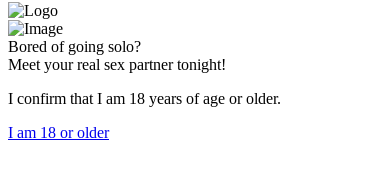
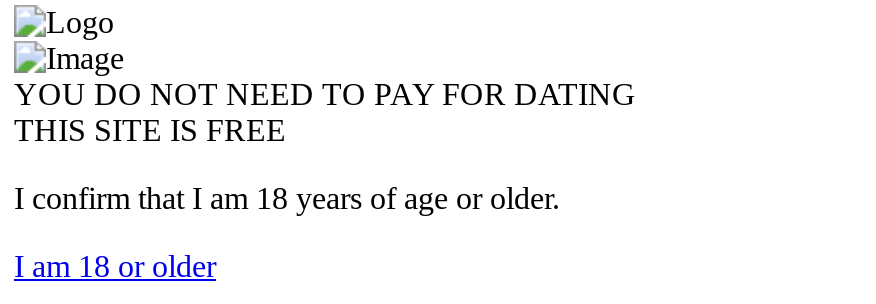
- Bored of going solo?
- Meet your real sex partner tonight!
+ YOU DO NOT NEED TO PAY FOR DATING
+ THIS SITE IS FREE
